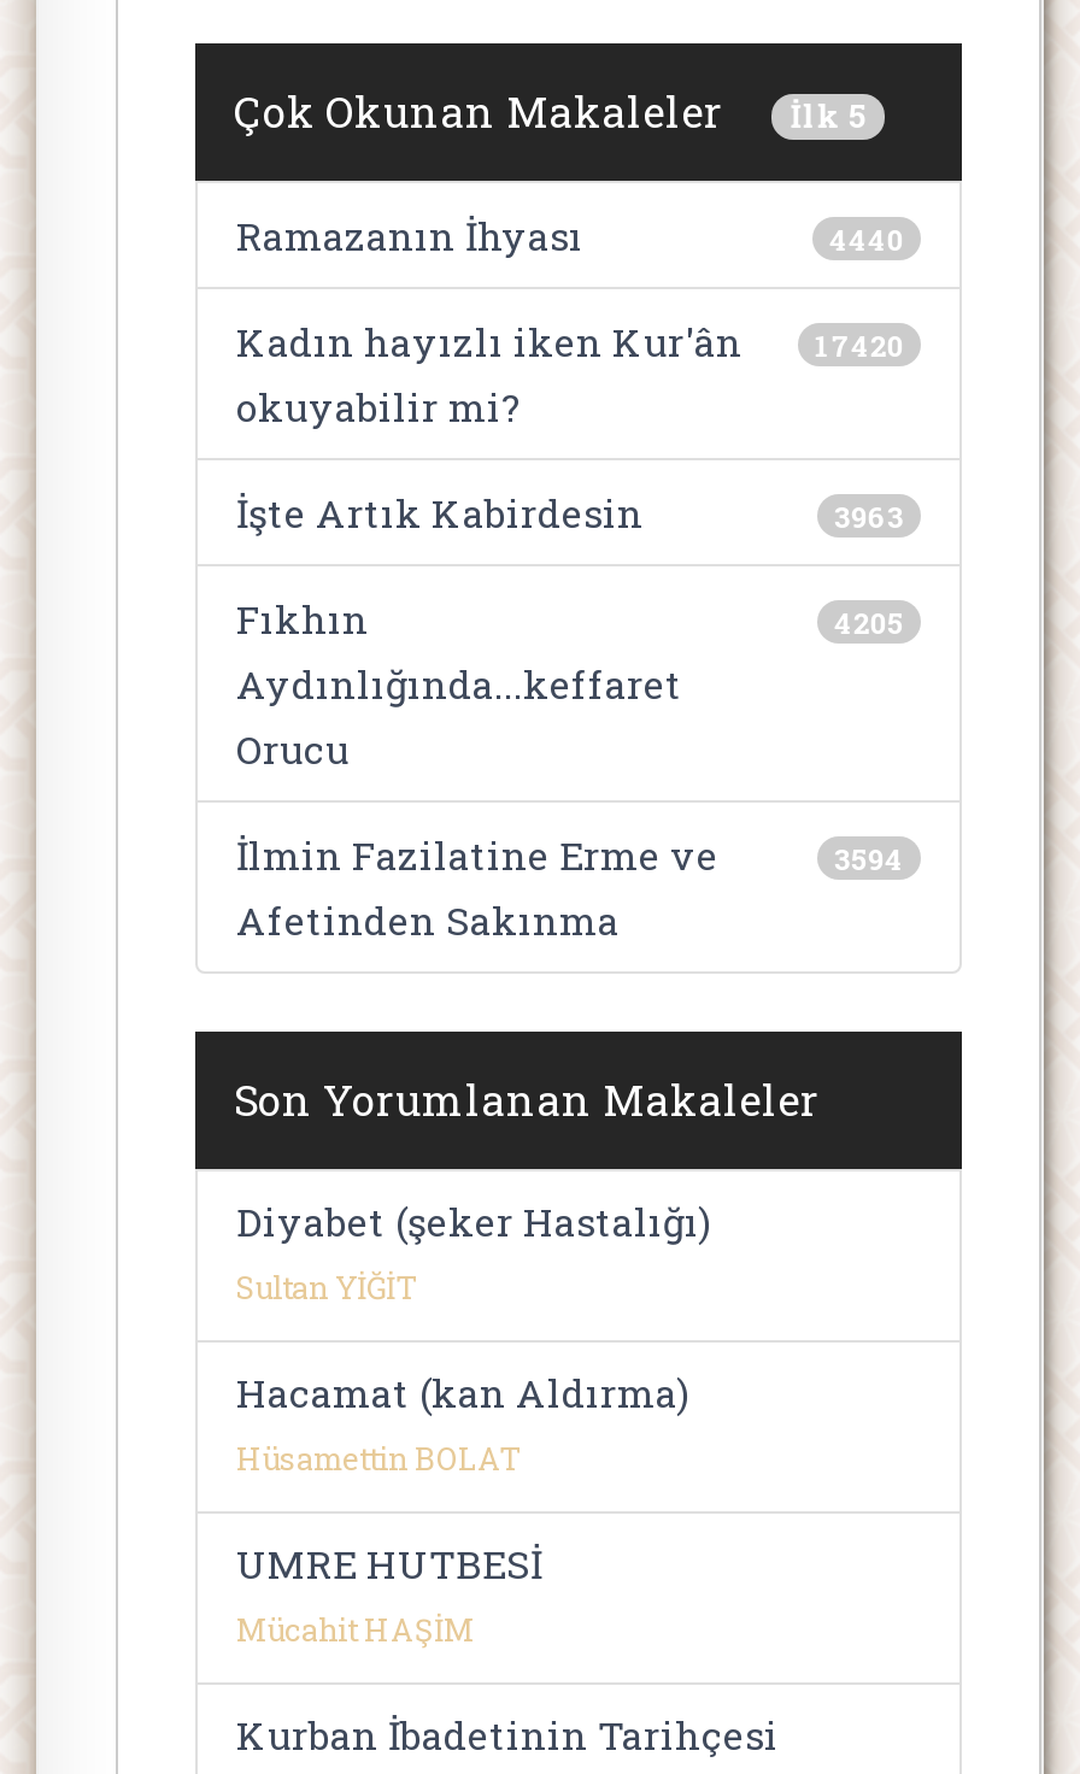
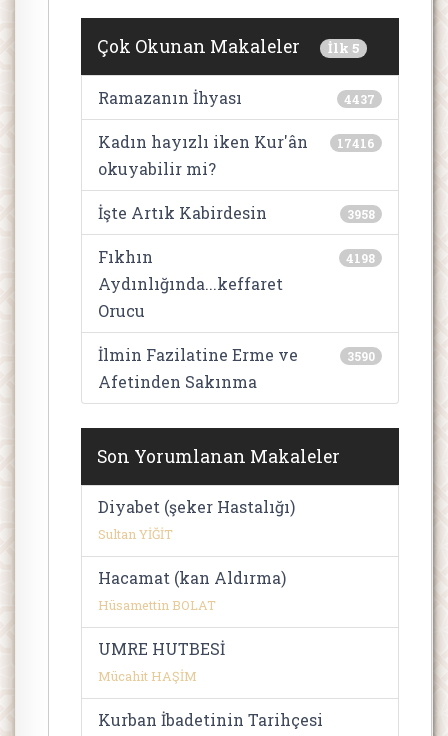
- 4440
+ 4437

- Kadın hayızlı iken Kur'ân 17420
+ Kadın hayızlı iken Kur'ân 17416

- 3963
+ 3958

- 4205
+ 4198

- 3594
+ 3590
